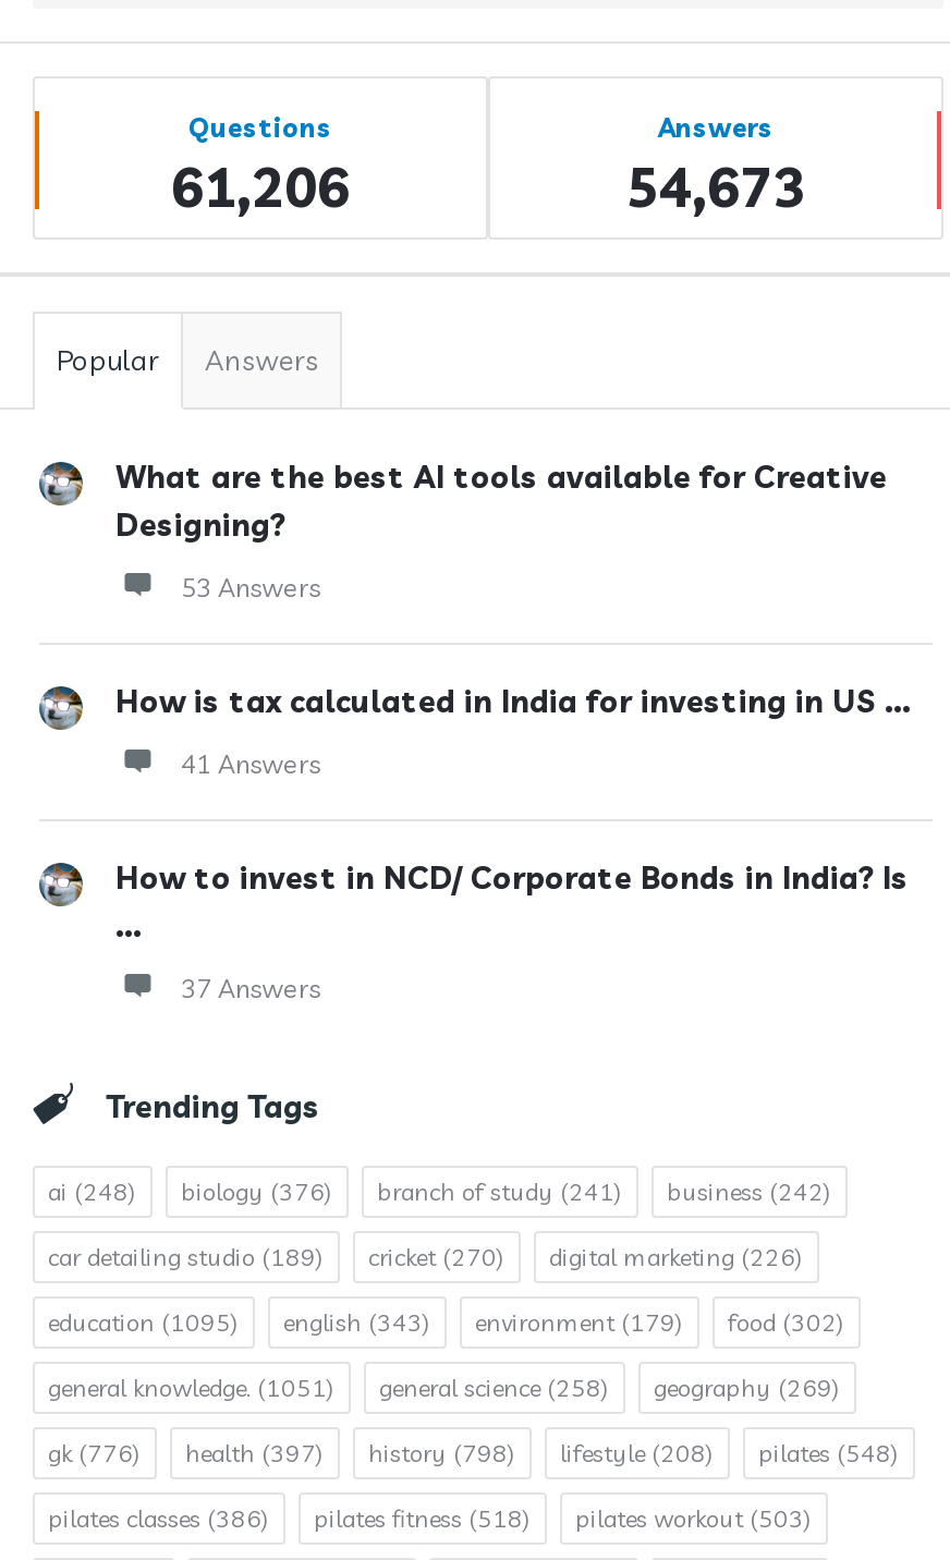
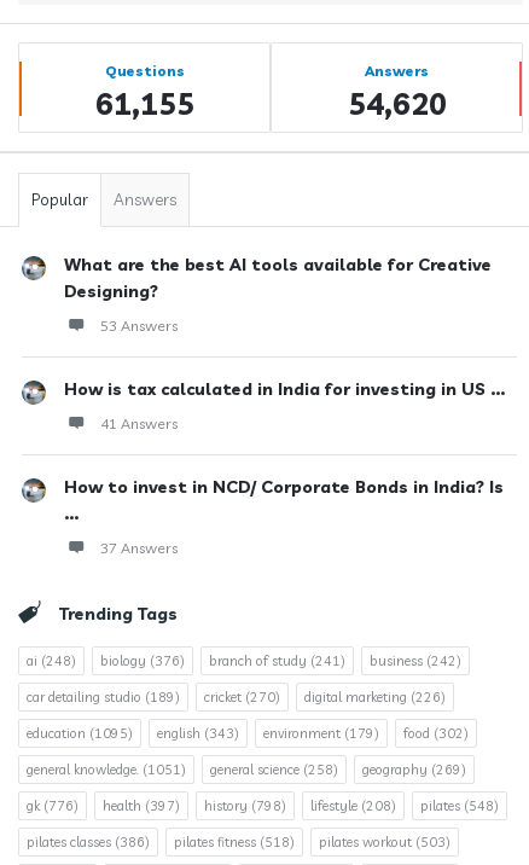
- 61,206
+ 61,155

- 54,673
+ 54,620
